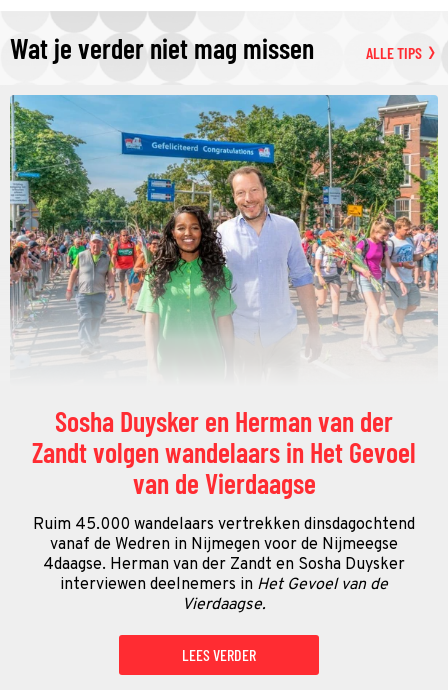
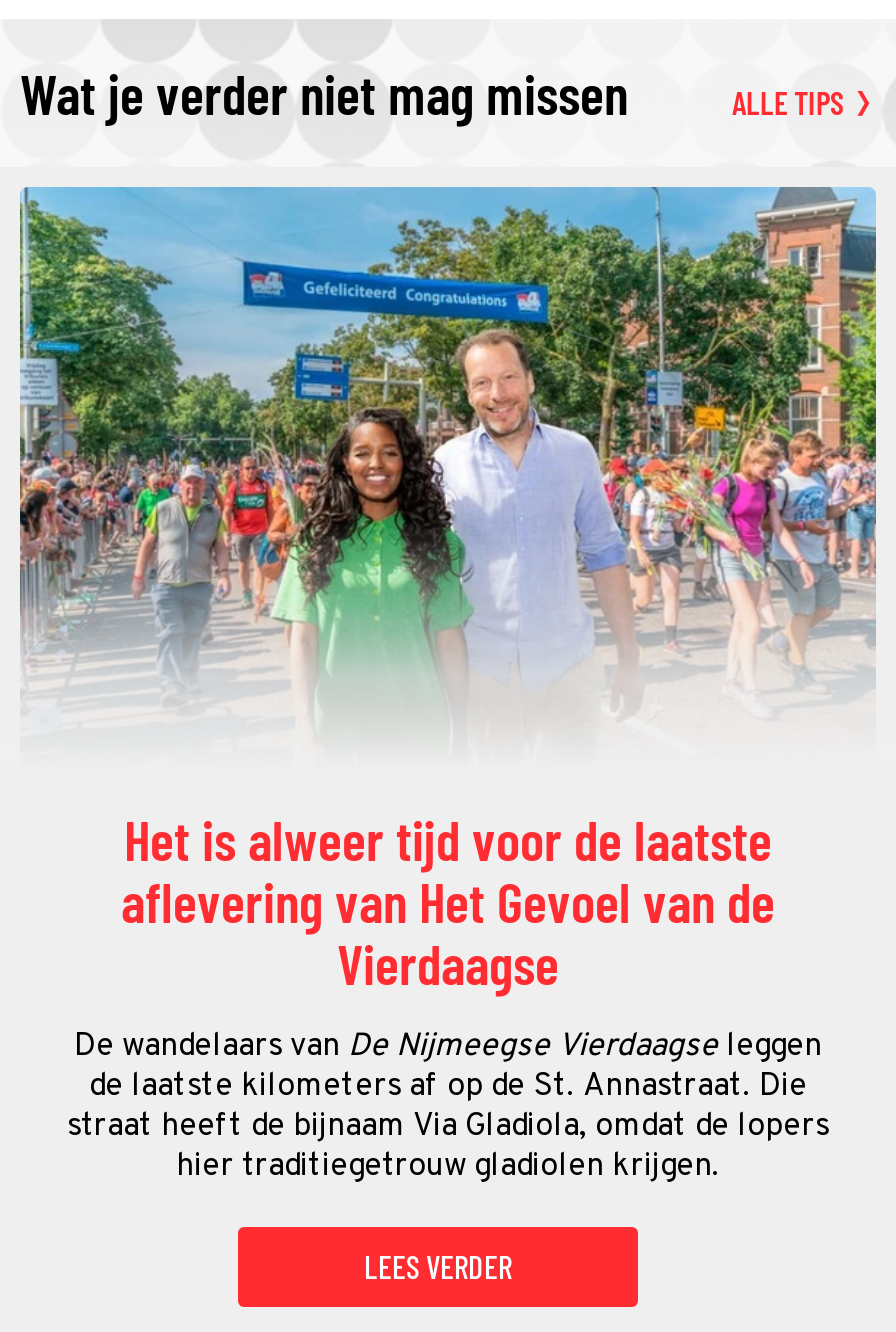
- Sosha Duysker en Herman van der
- Zandt volgen wandelaars in Het Gevoel
- van de Vierdaagse
- Ruim 45.000 wandelaars vertrekken dinsdagochtend
- vanaf de Wedren in Nijmegen voor de Nijmeegse
- 4daagse. Herman van der Zandt en Sosha Duysker
- interviewen deelnemers in Het Gevoel van de
- Vierdaagse.
+ Het is alweer tijd voor de laatste
+ aflevering van Het Gevoel van de
+ Vierdaagse
+ De wandelaars van De Nijmeegse Vierdaagse leggen
+ de laatste kilometers af op de St. Annastraat. Die
+ straat heeft de bijnaam Via Gladiola, omdat de lopers
+ hier traditiegetrouw gladiolen krijgen.
